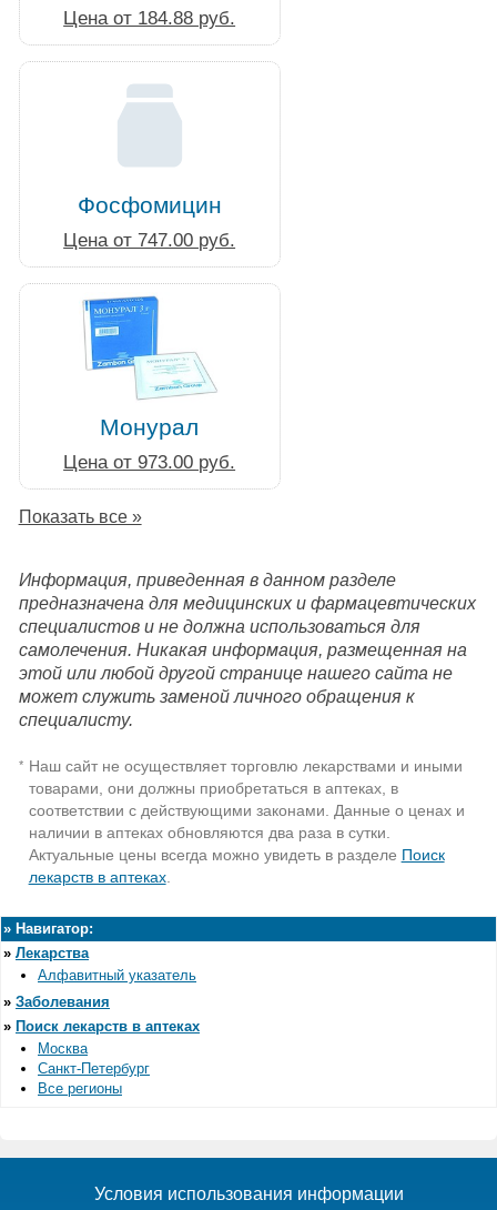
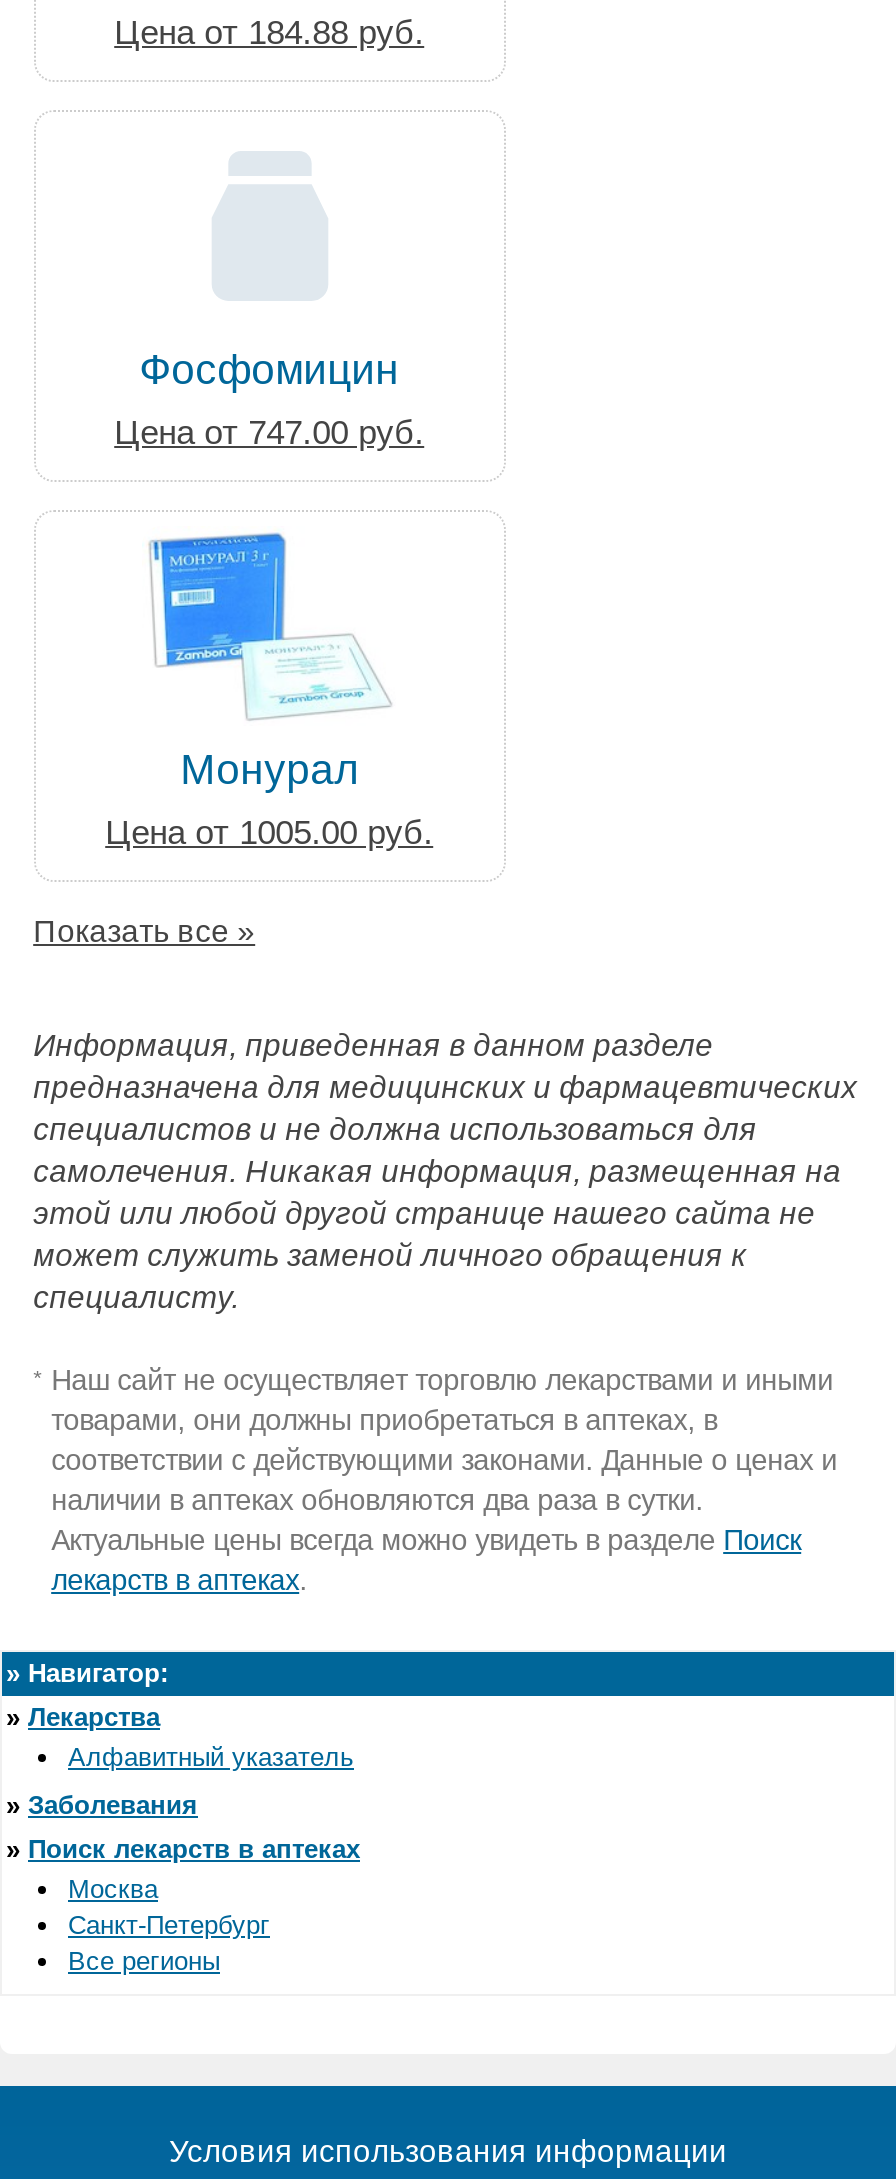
- Цена от 973.00 руб.
+ Цена от 1005.00 руб.
